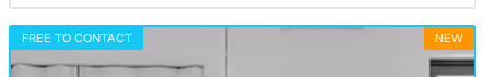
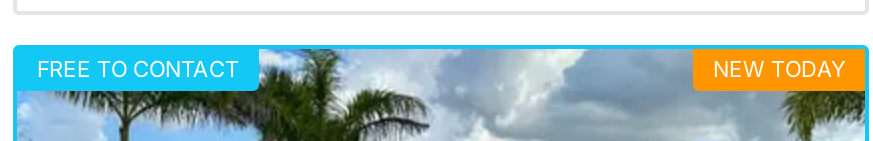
- NEW
+ NEW TODAY
